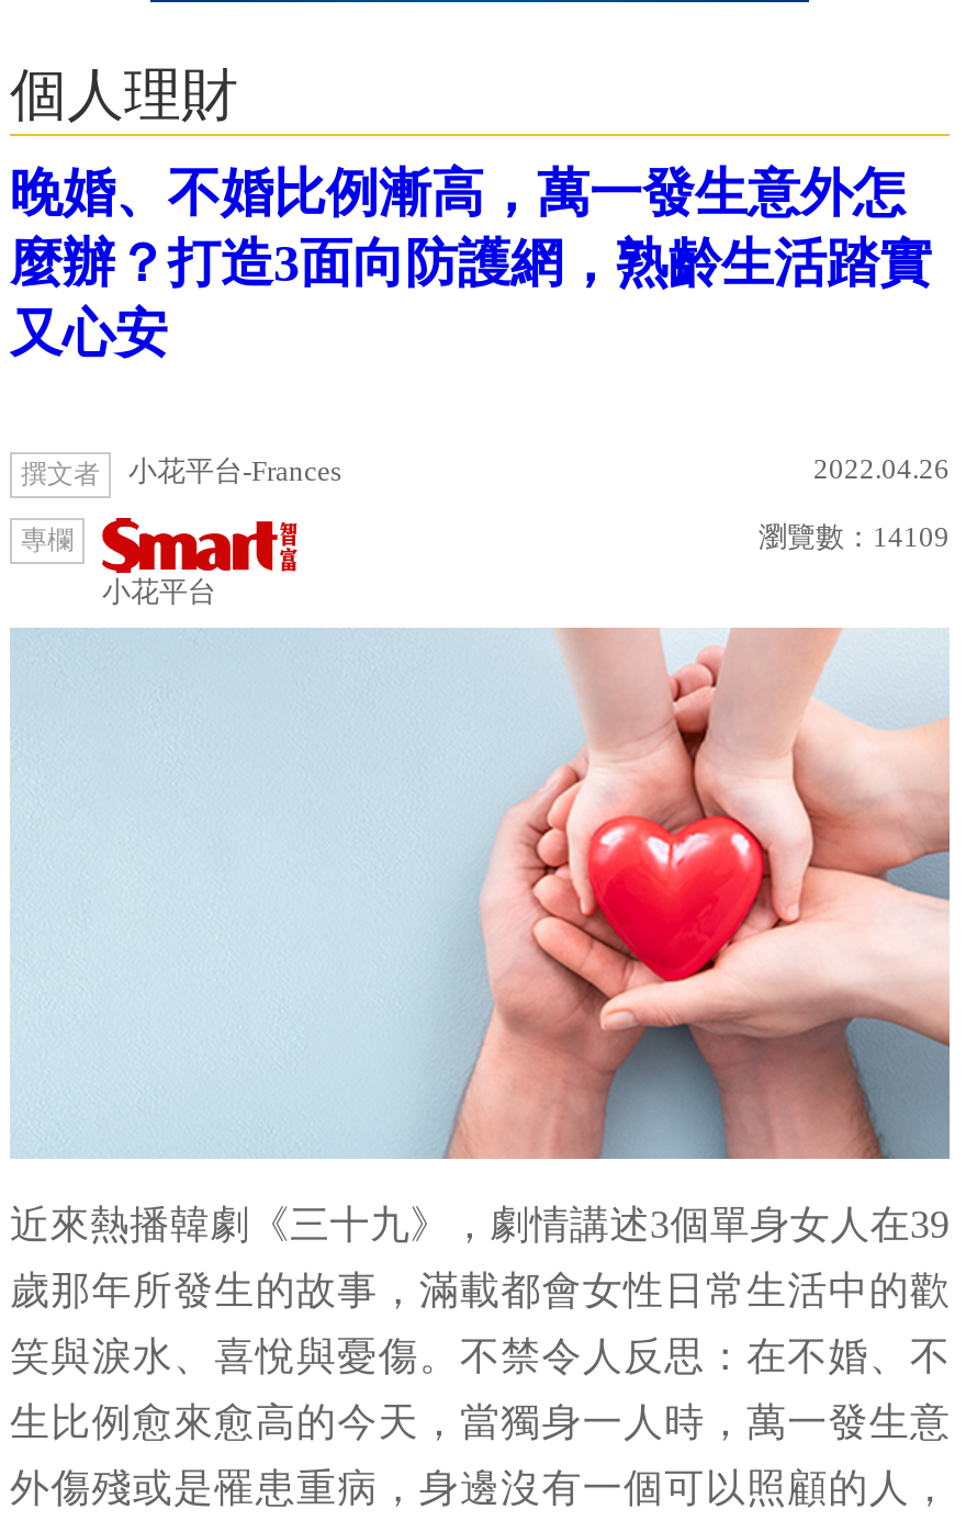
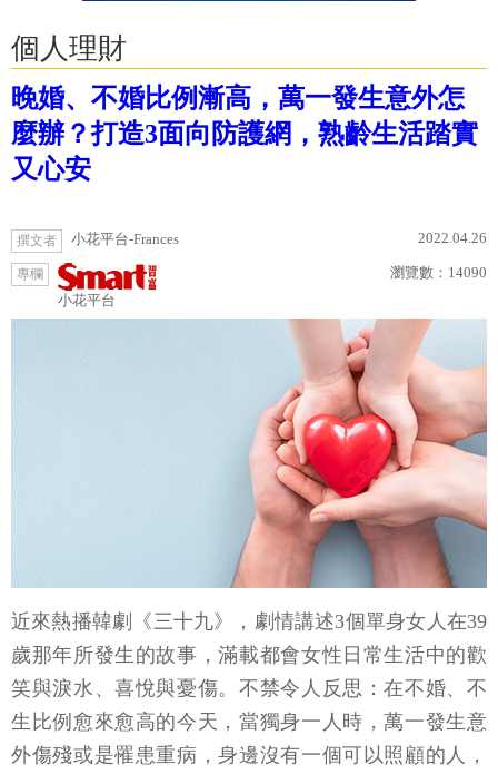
- 瀏覽數：14109
+ 瀏覽數：14090
